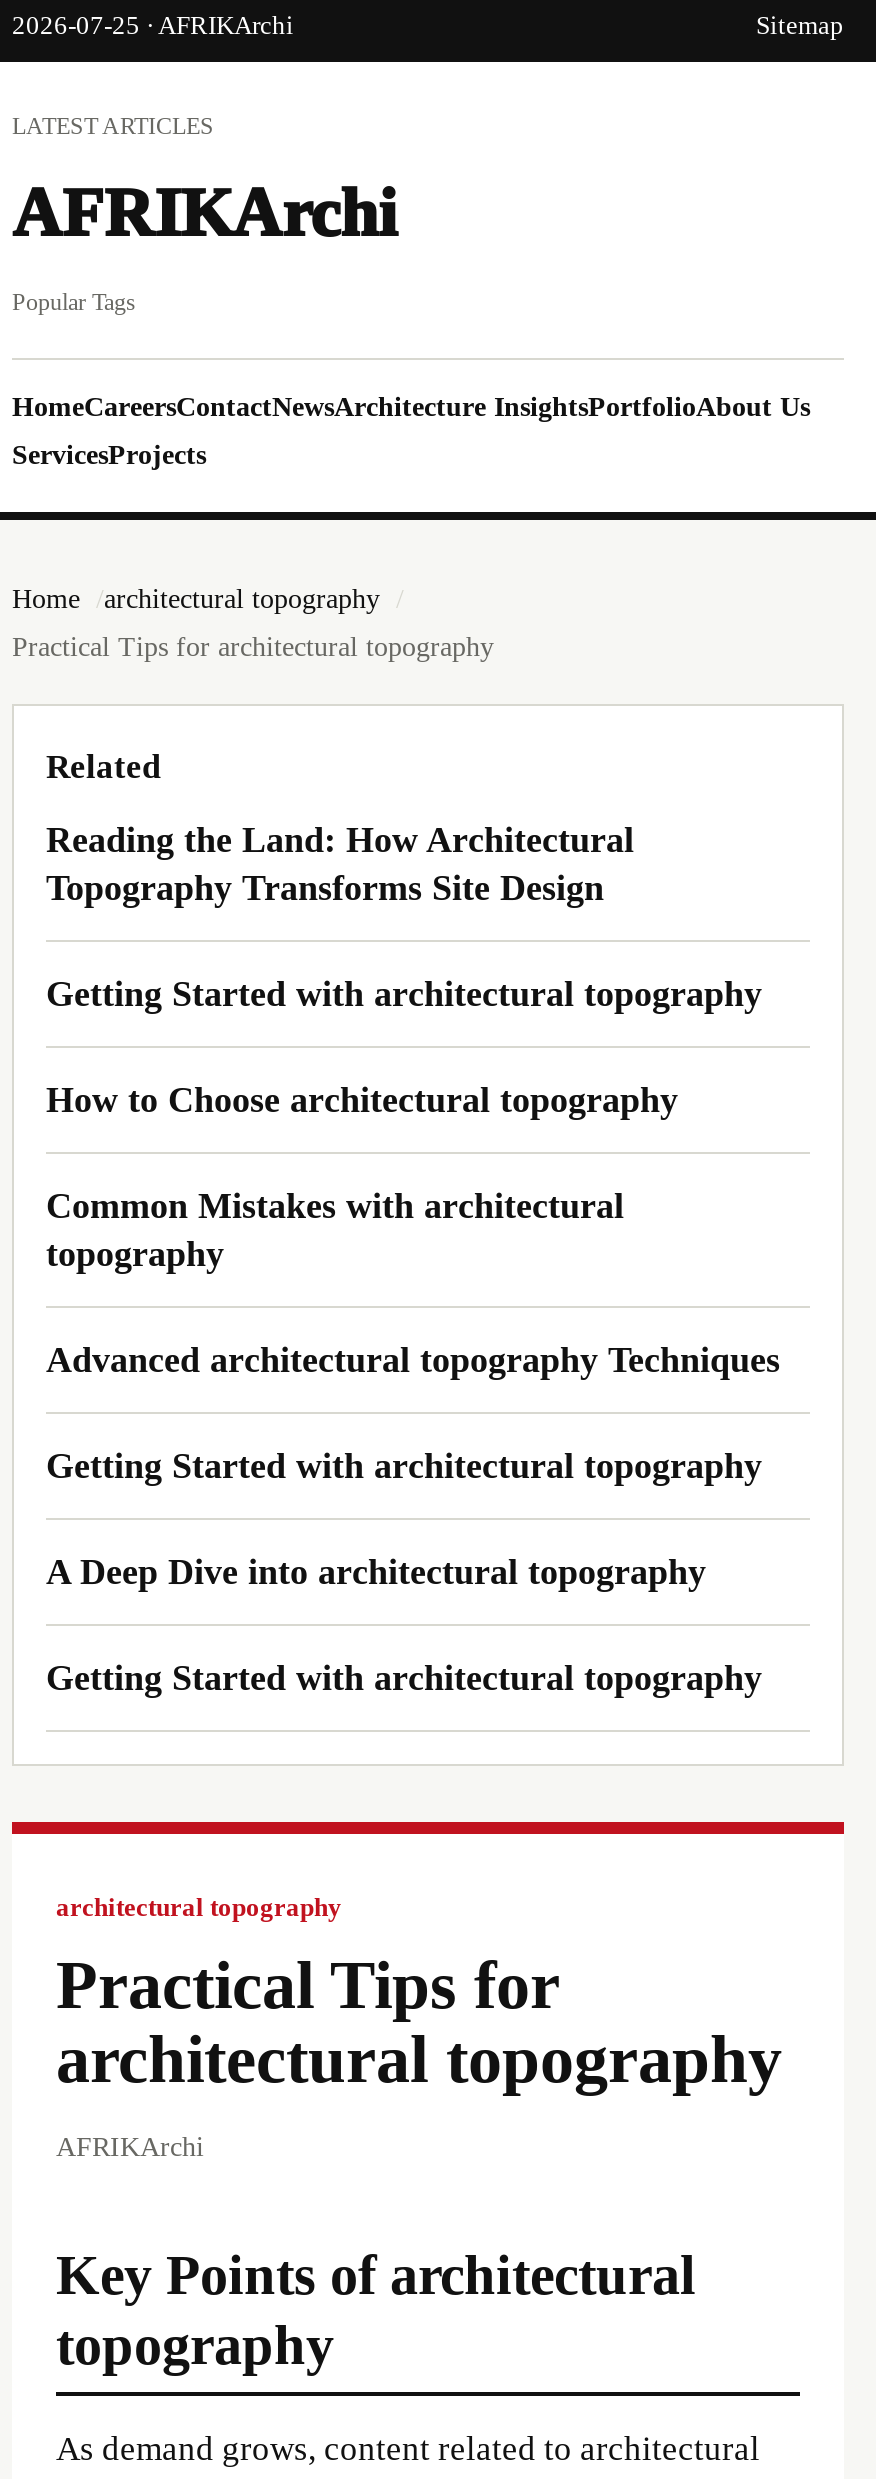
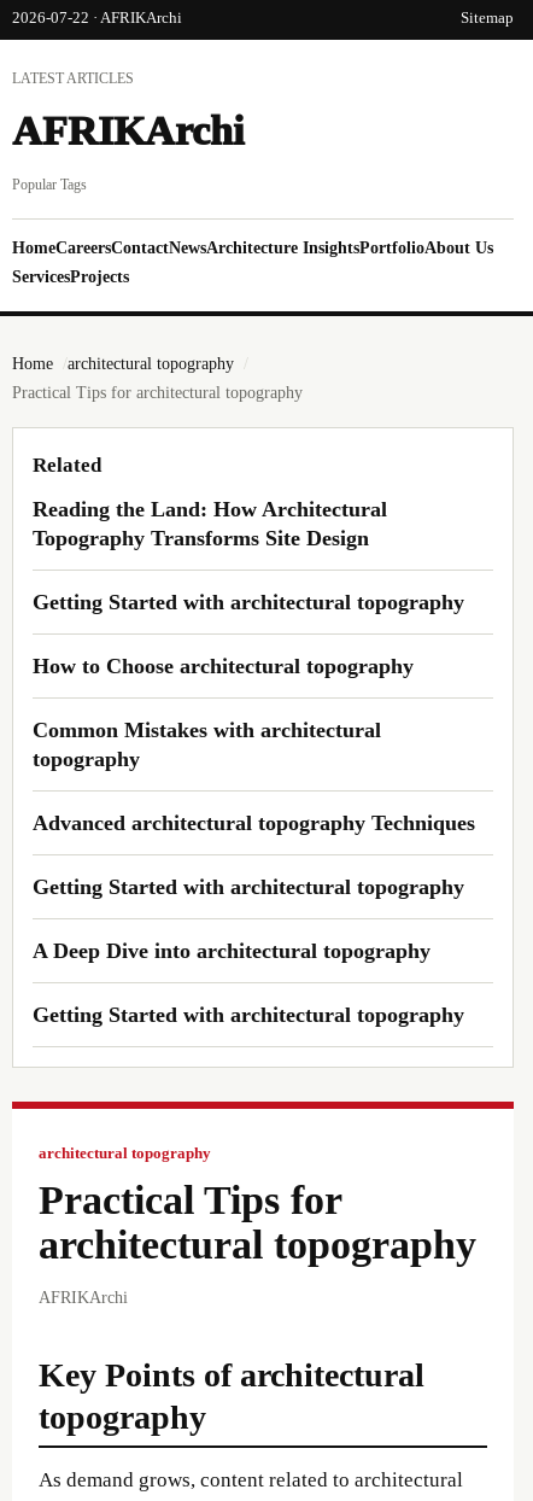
- 2026-07-25 · AFRIKArchi
+ 2026-07-22 · AFRIKArchi
